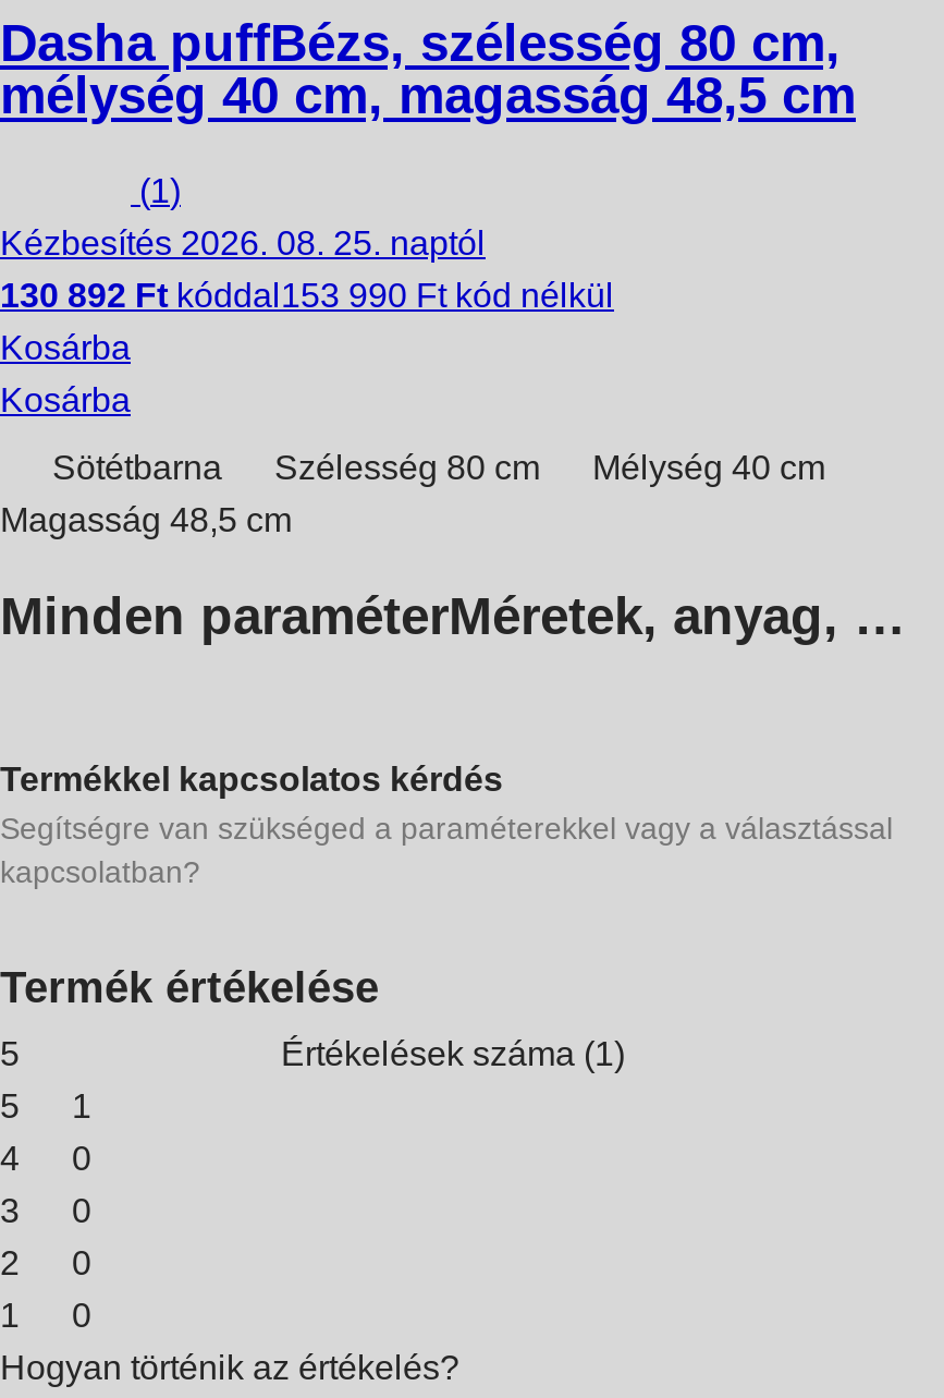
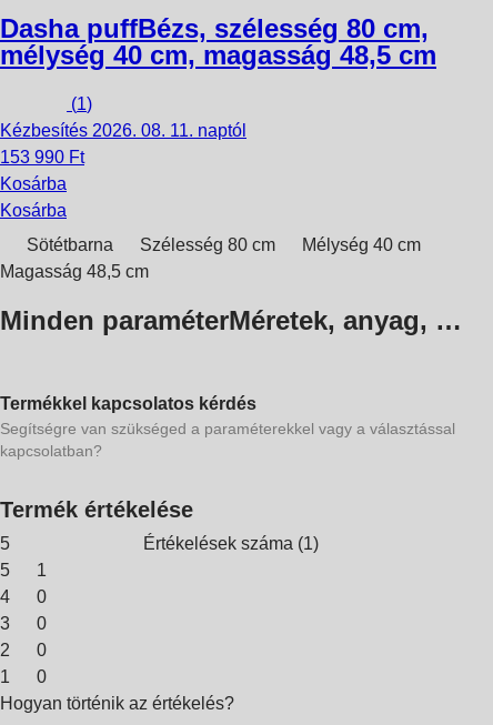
- Kézbesítés 2026. 08. 25. naptól
- 130 892 Ft kóddal 153 990 Ft kód nélkül
+ Kézbesítés 2026. 08. 11. naptól
+ 153 990 Ft
